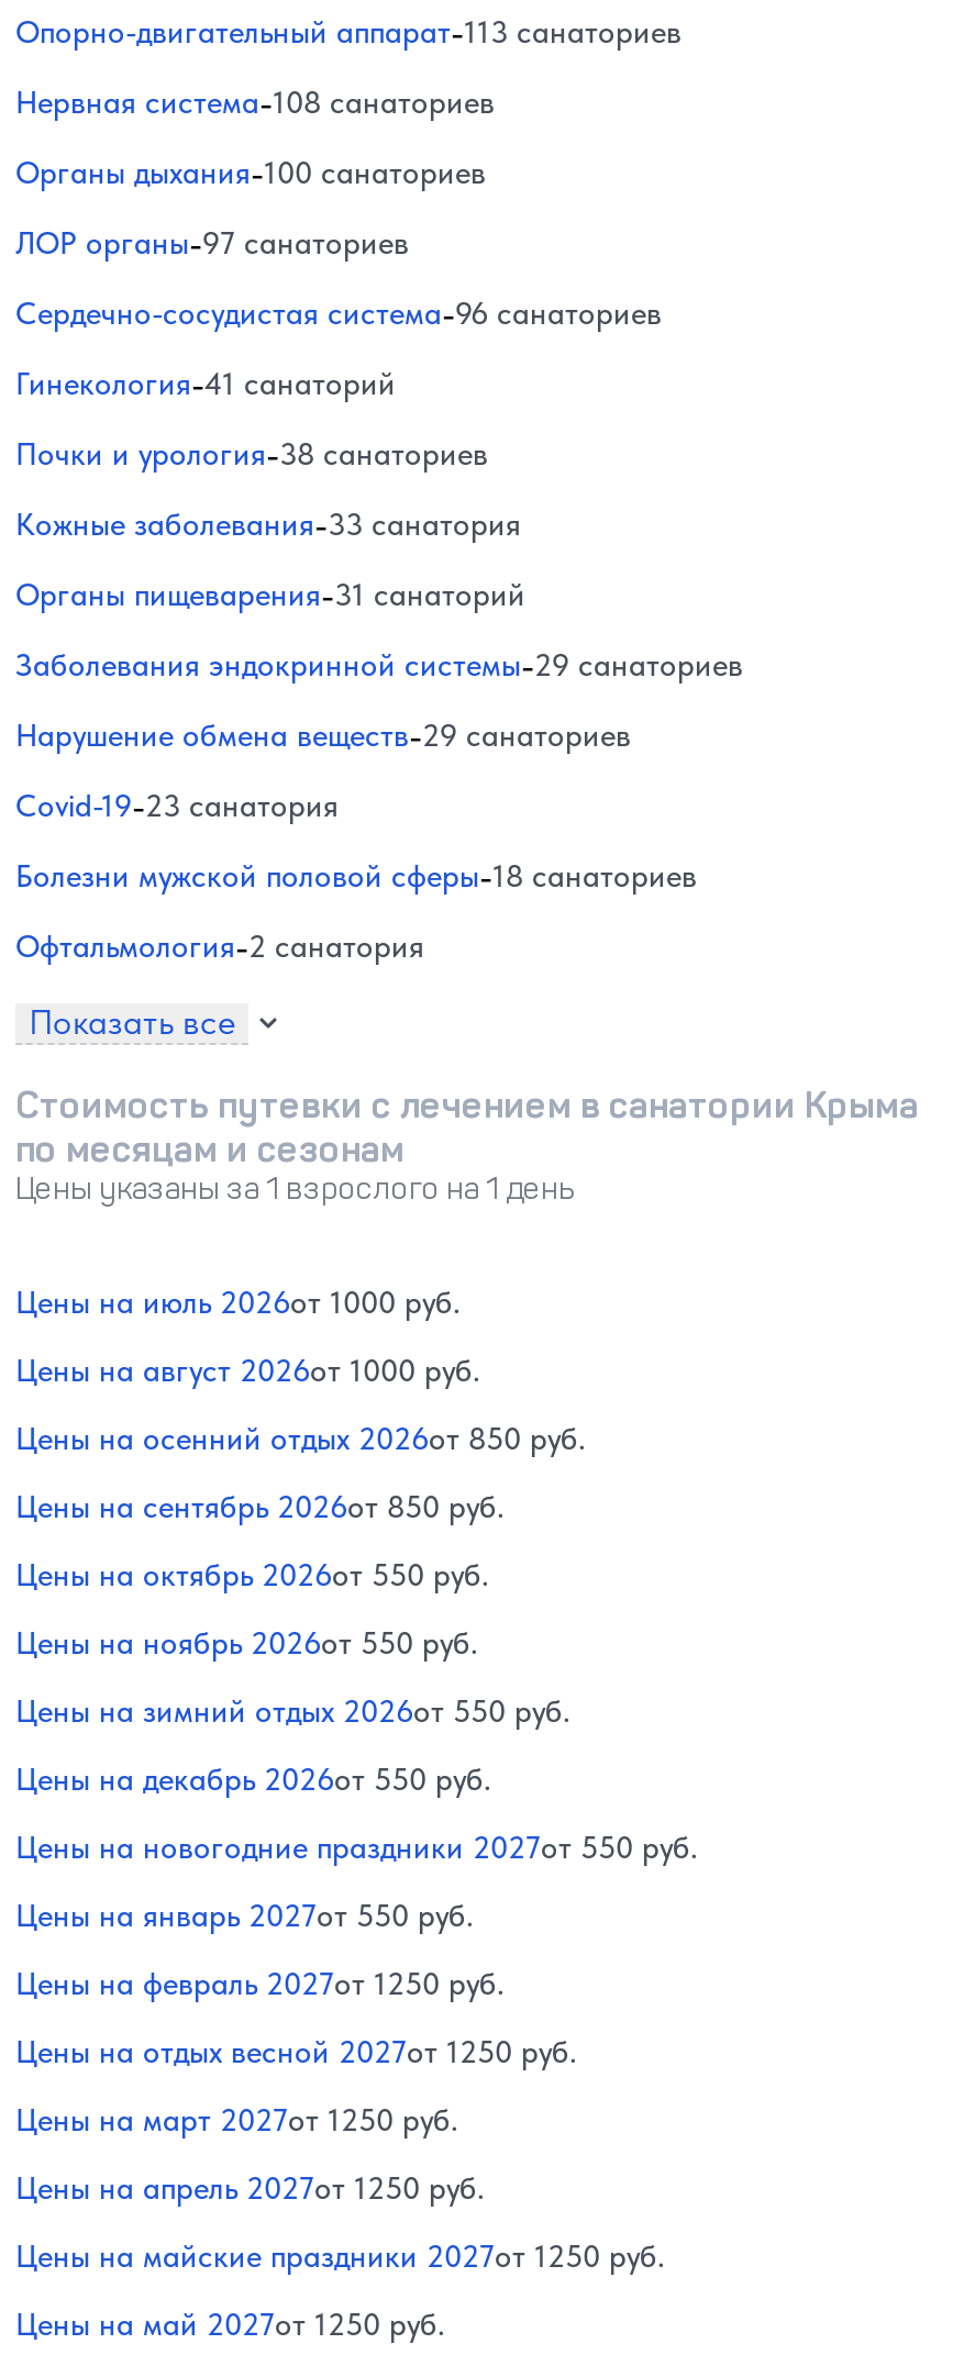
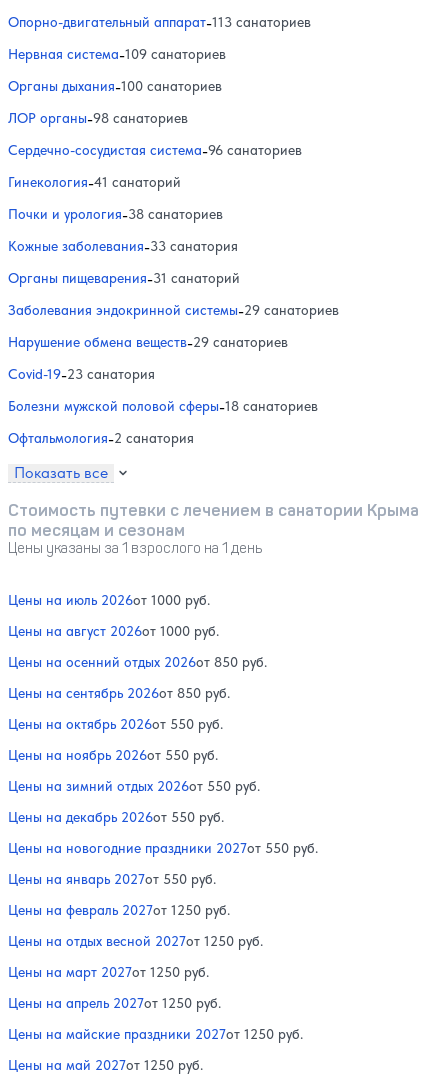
- Нервная система-108 санаториев
+ Нервная система-109 санаториев

- ЛОР органы-97 санаториев
+ ЛОР органы-98 санаториев
